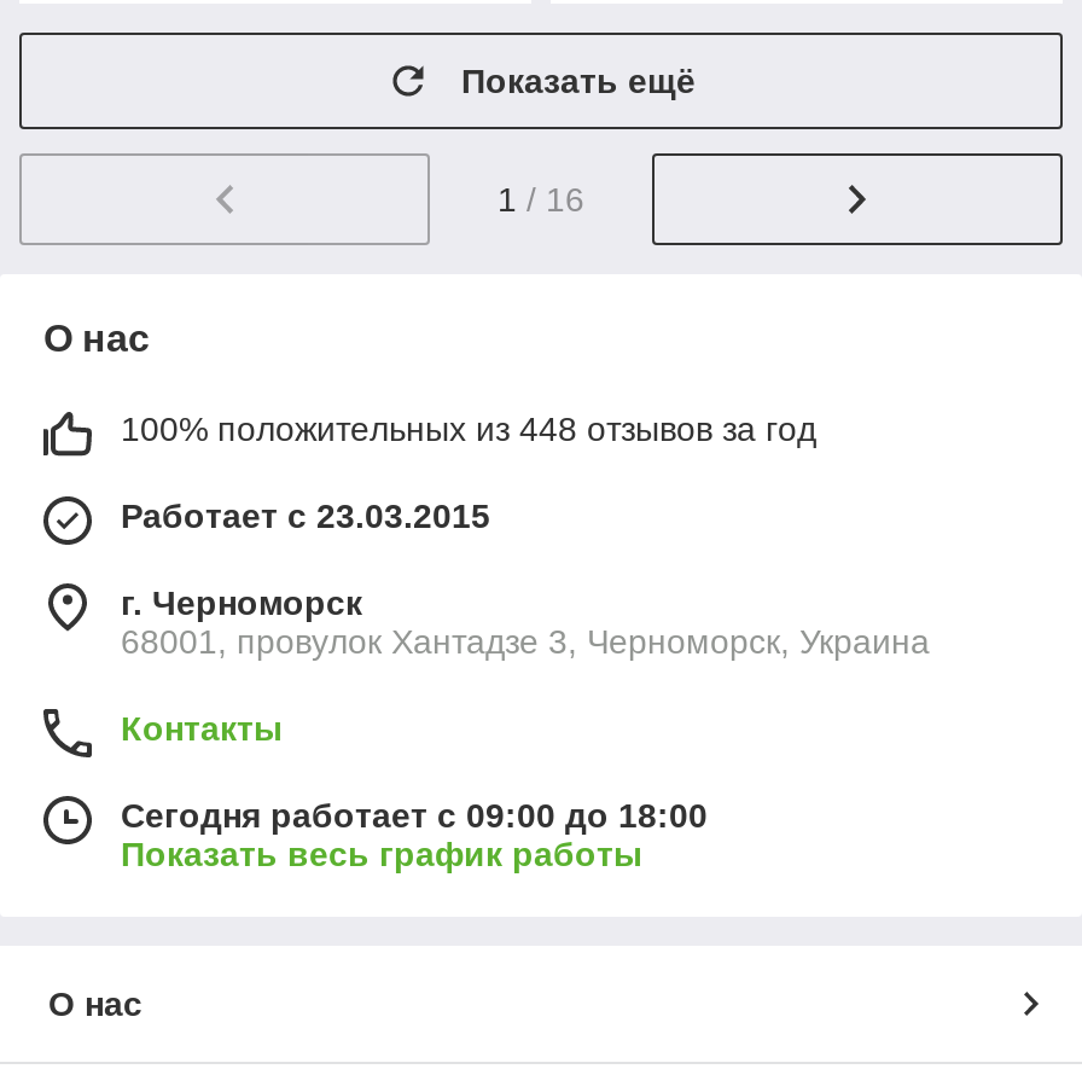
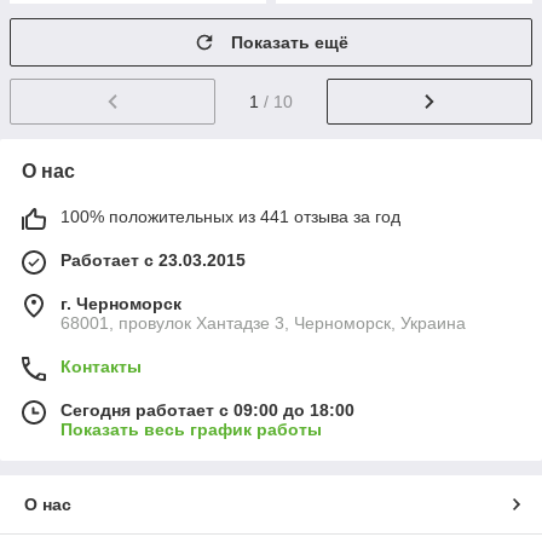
- 1 / 16
+ 1 / 10

- 100% положительных из 448 отзывов за год
+ 100% положительных из 441 отзыва за год
